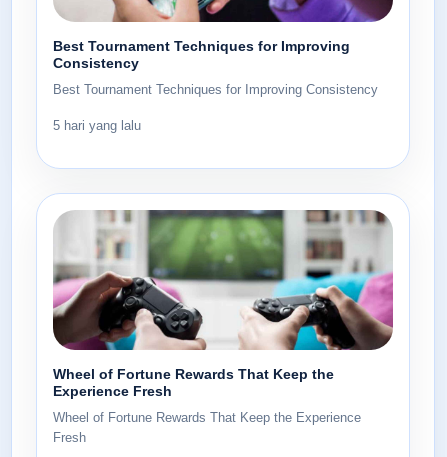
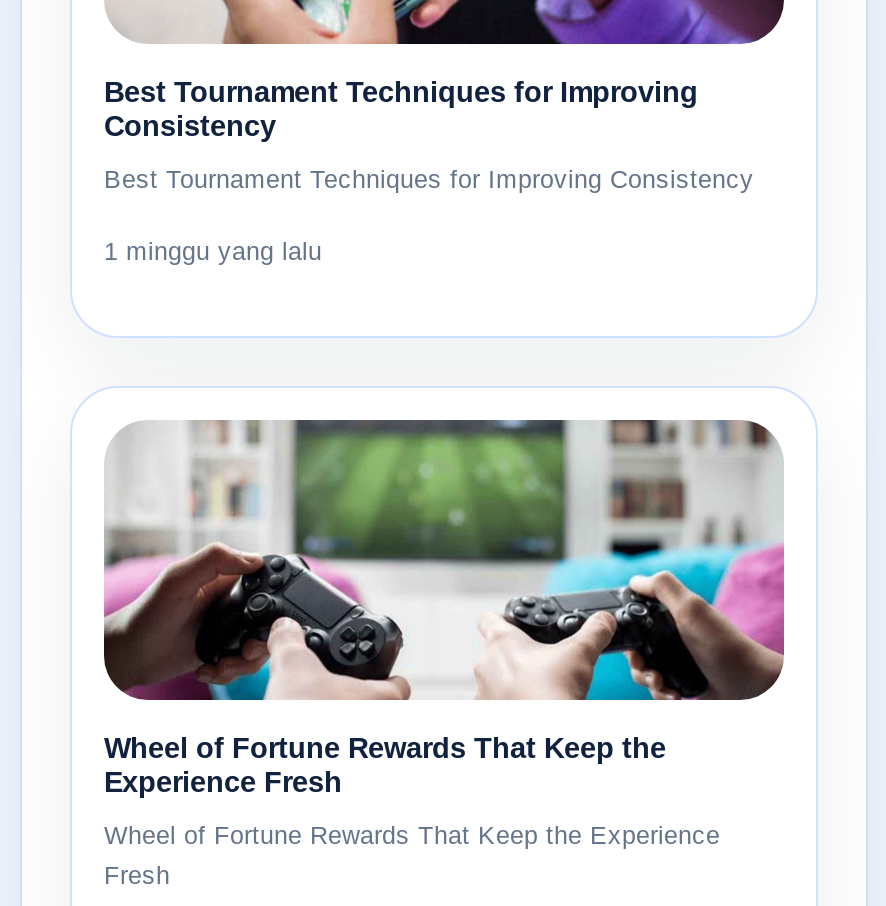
- 5 hari yang lalu
+ 1 minggu yang lalu
